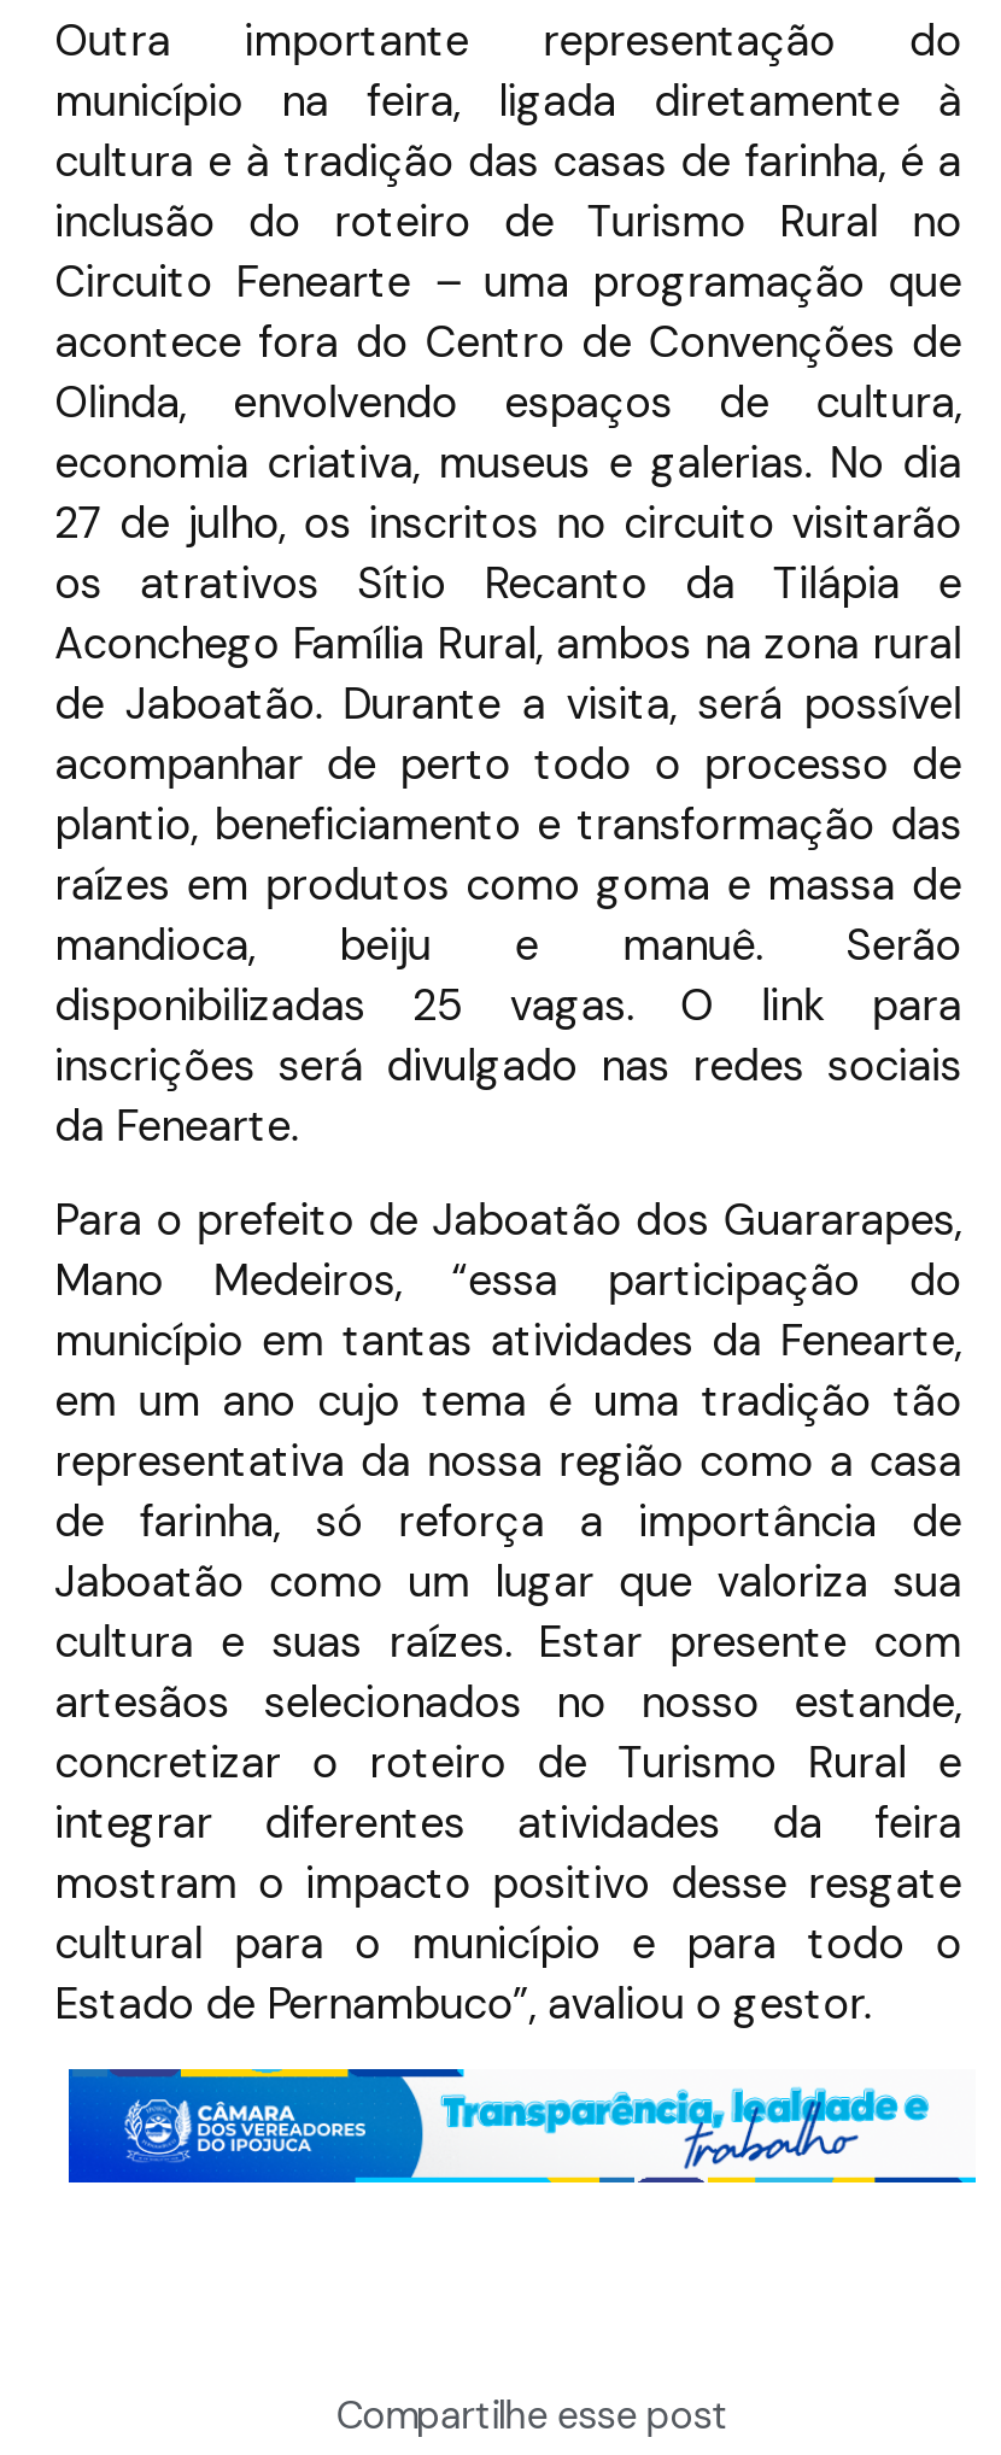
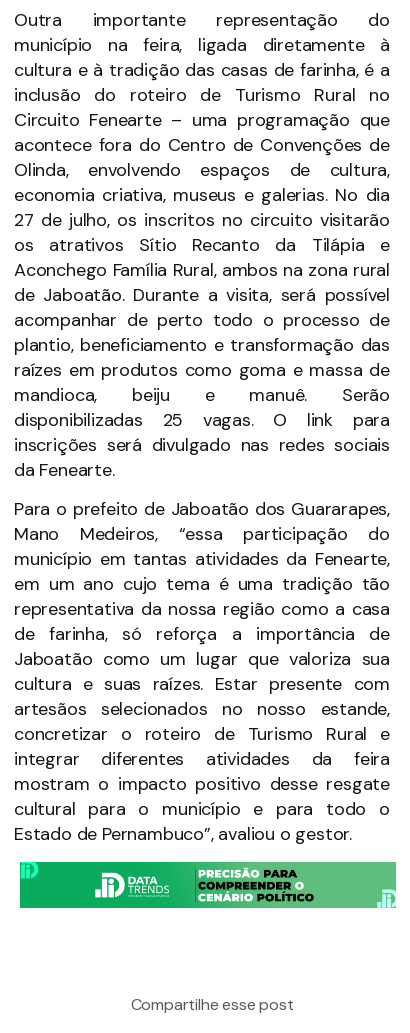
- [image]
+ [image]
